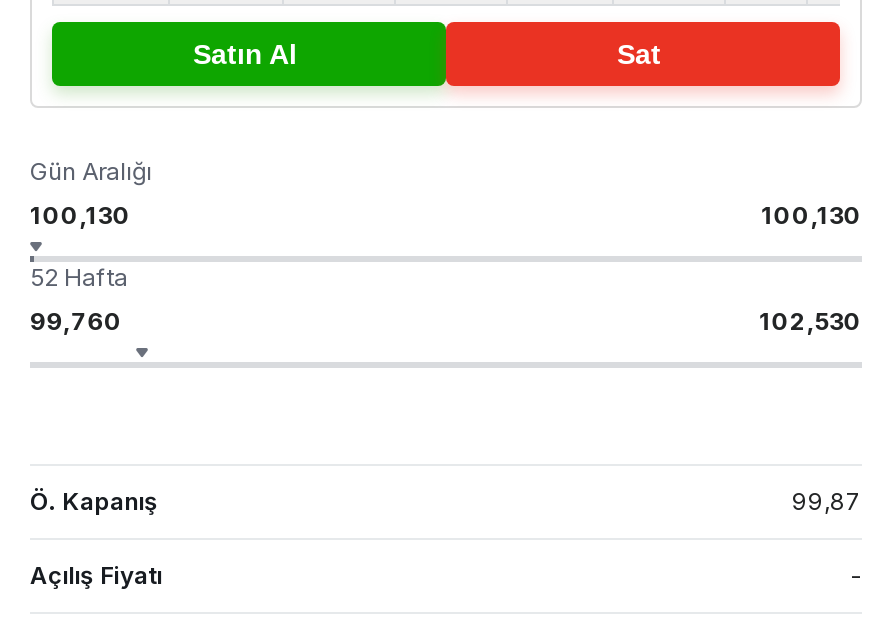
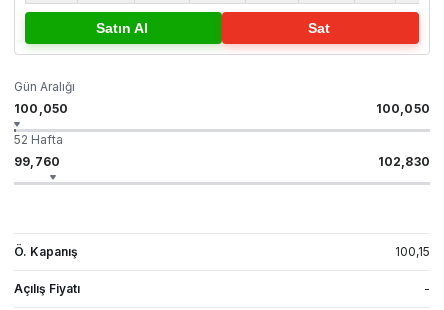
- 100,130
+ 100,050

- 100,130
+ 100,050

- 102,530
+ 102,830

- 99,87
+ 100,15
